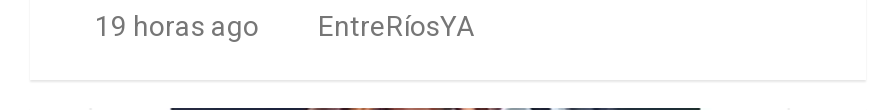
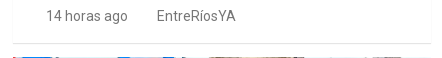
- 19 horas ago EntreRíosYA
+ 14 horas ago EntreRíosYA
